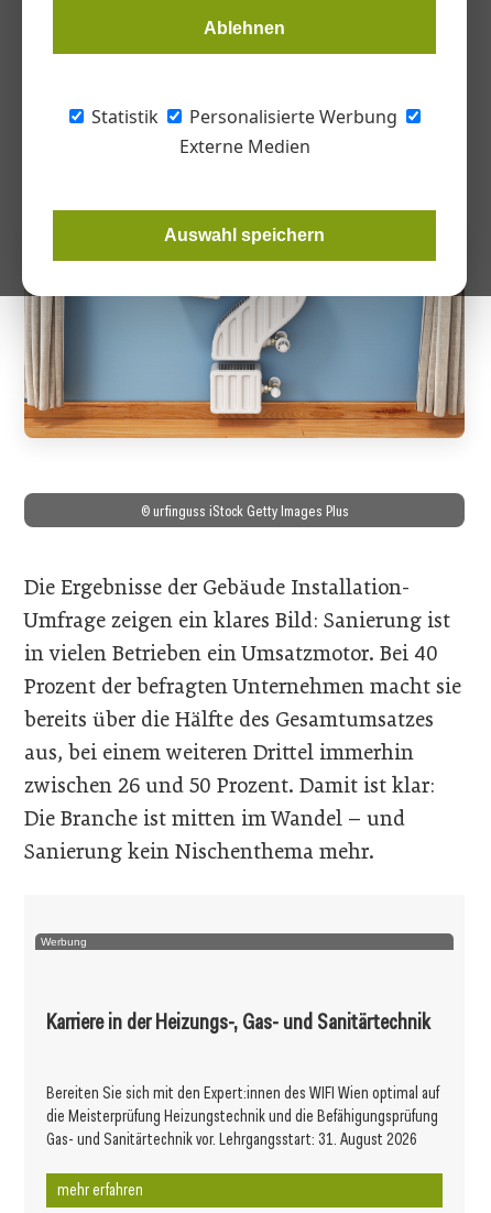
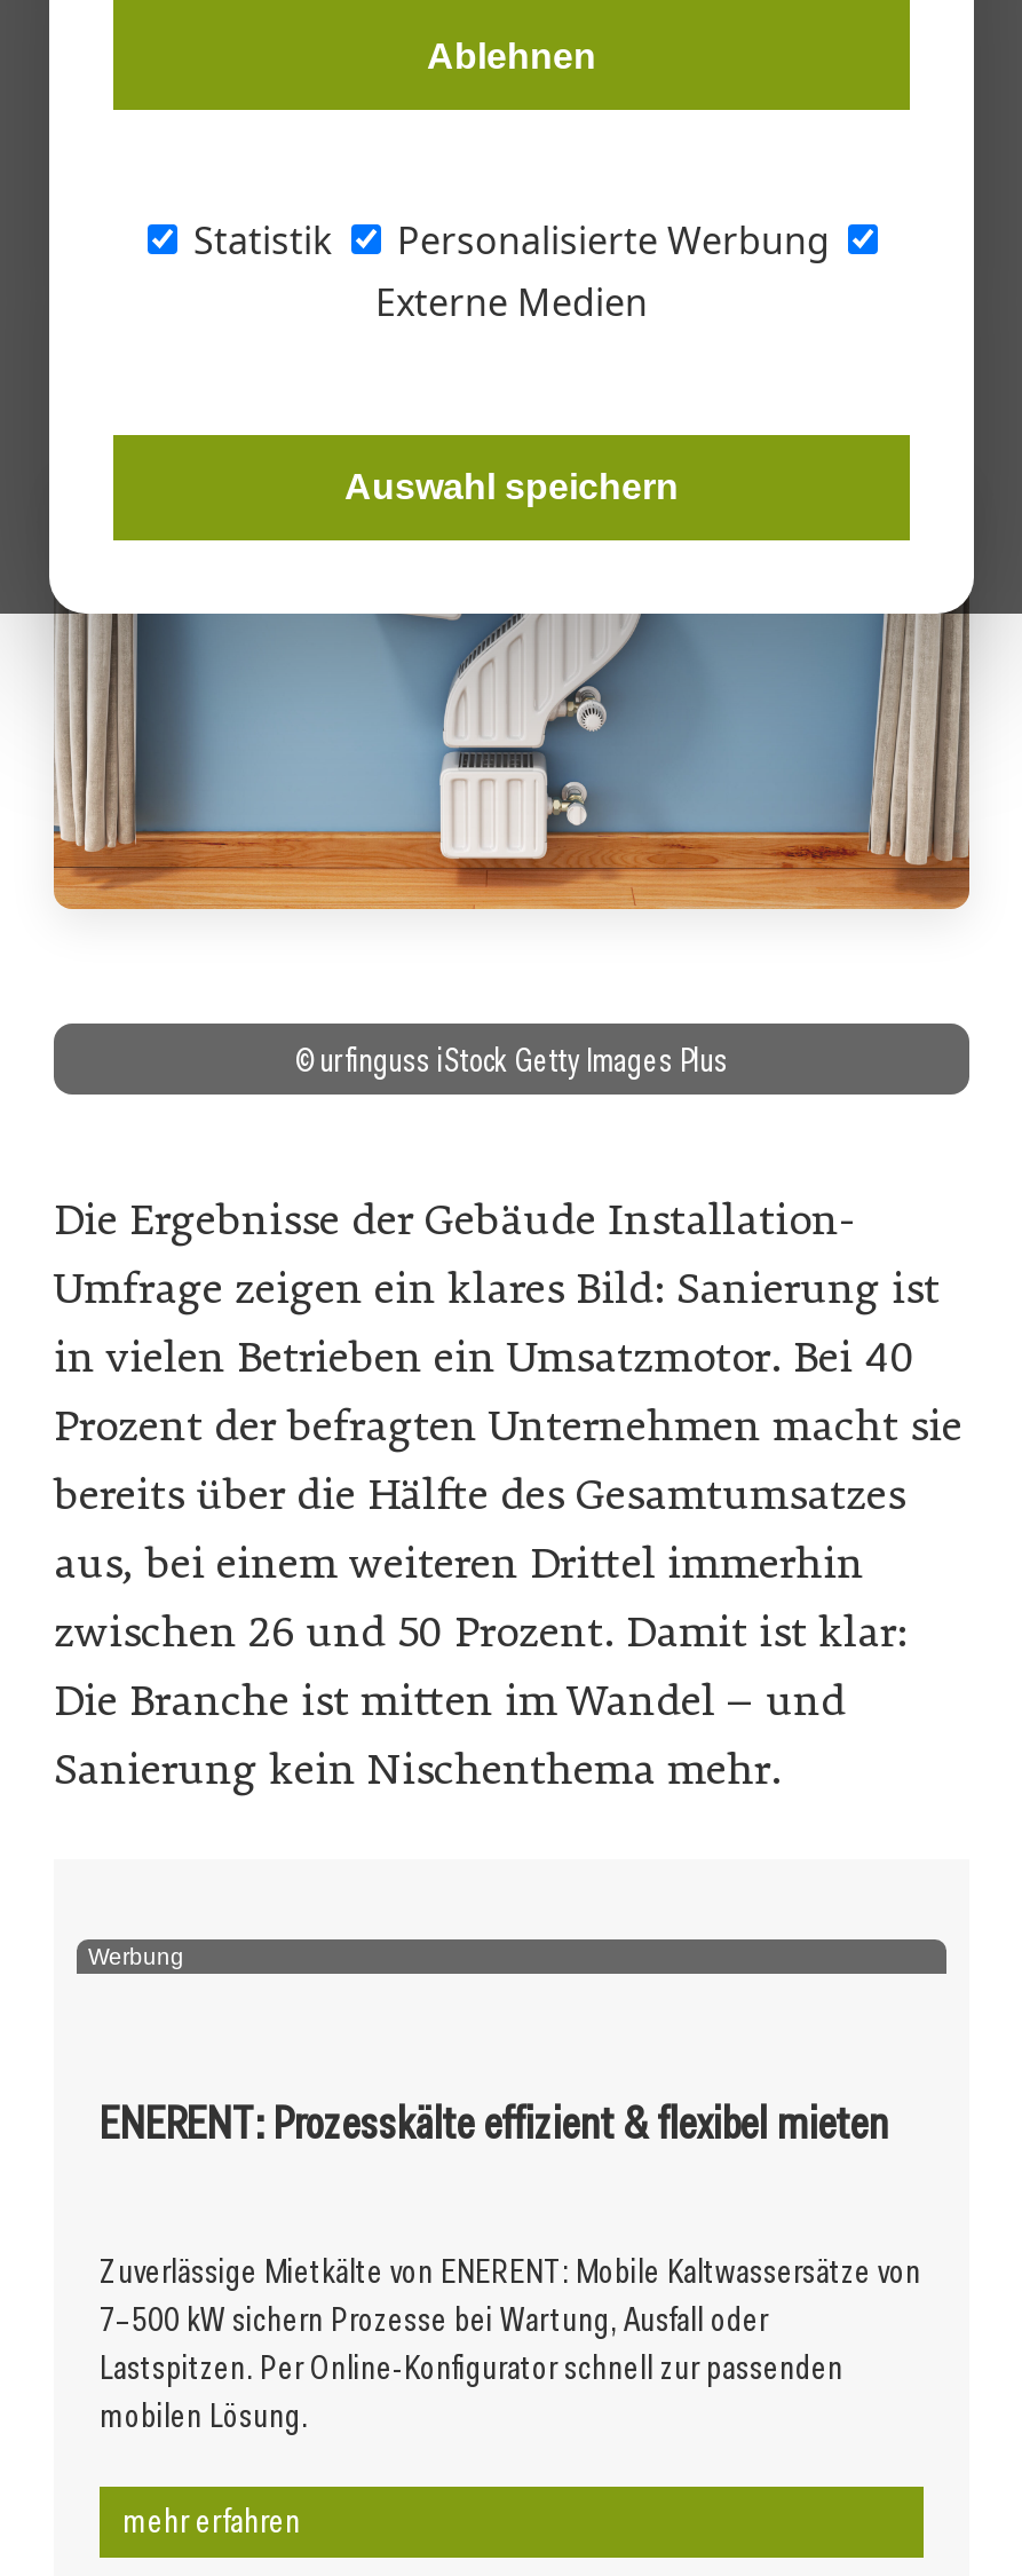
- Karriere in der Heizungs-, Gas- und Sanitärtechnik
+ ENERENT: Prozesskälte effizient & flexibel mieten

- Bereiten Sie sich mit den Expert:innen des WIFI Wien optimal auf
- die Meisterprüfung Heizungstechnik und die Befähigungsprüfung
- Gas- und Sanitärtechnik vor. Lehrgangsstart: 31. August 2026
+ Zuverlässige Mietkälte von ENERENT: Mobile Kaltwassersätze von
+ 7–500 kW sichern Prozesse bei Wartung, Ausfall oder
+ Lastspitzen. Per Online-Konfigurator schnell zur passenden
+ mobilen Lösung.
